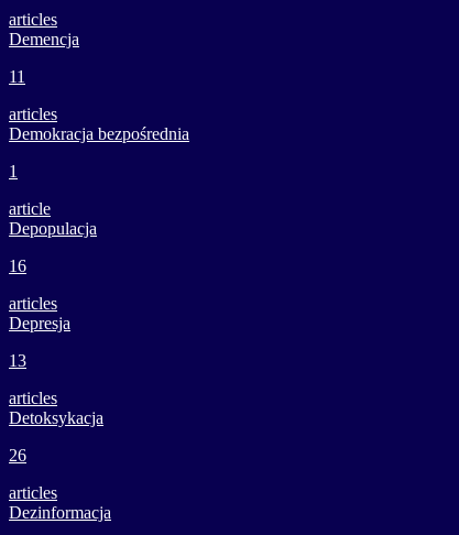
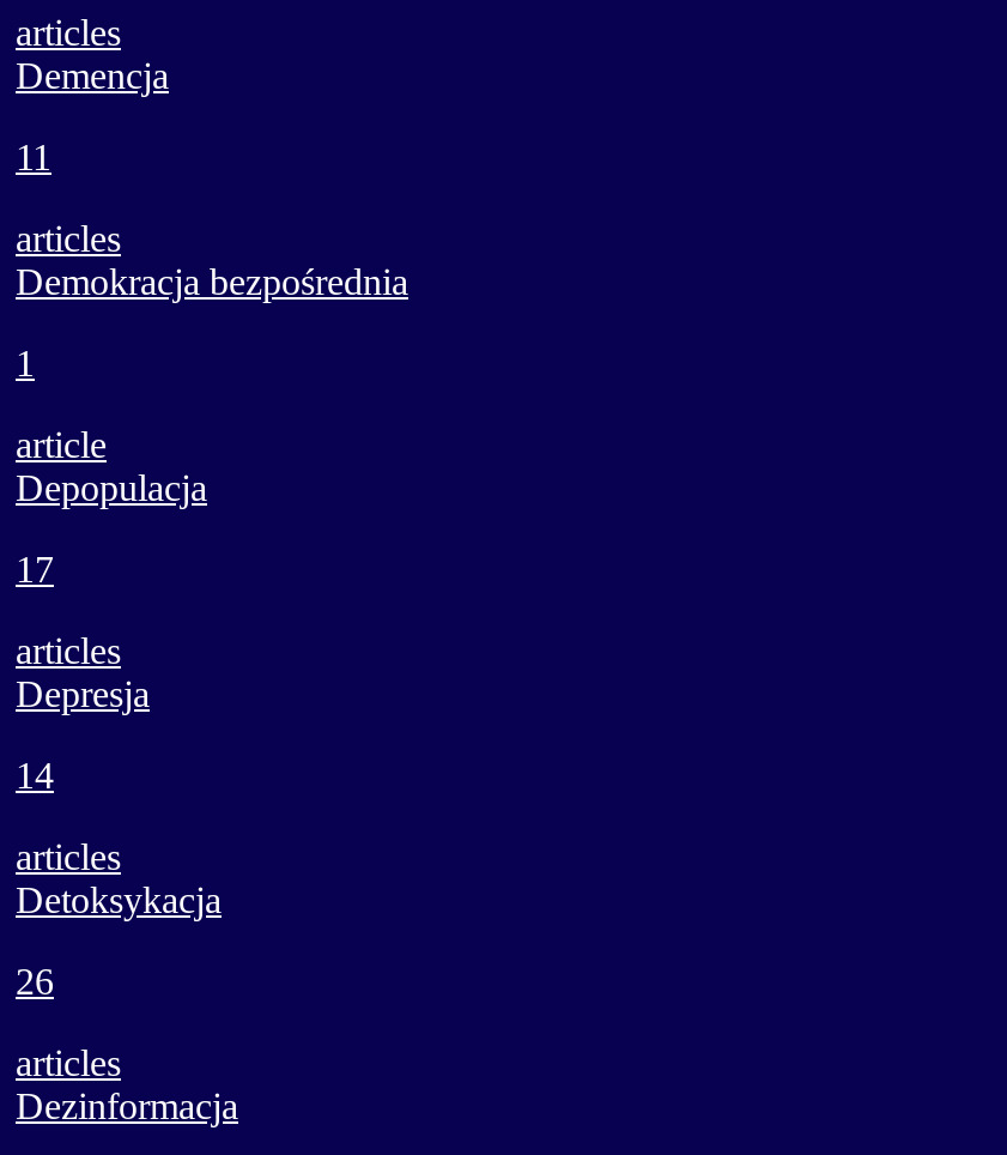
- 16
+ 17

- 13
+ 14
